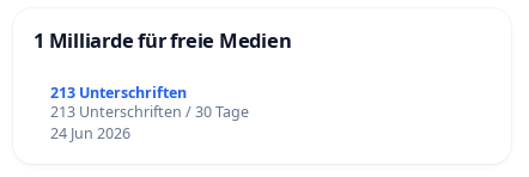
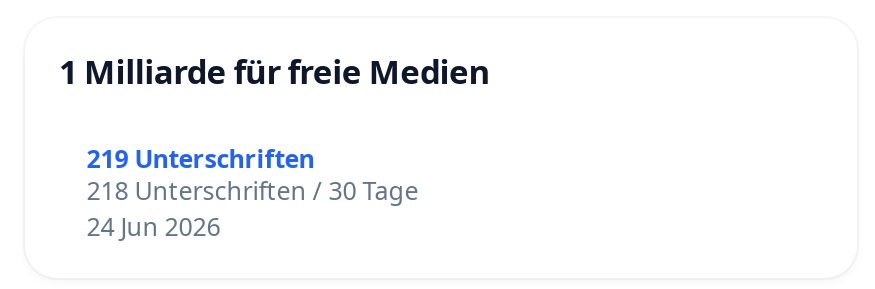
- 213 Unterschriften
+ 219 Unterschriften

- 213 Unterschriften / 30 Tage
+ 218 Unterschriften / 30 Tage
